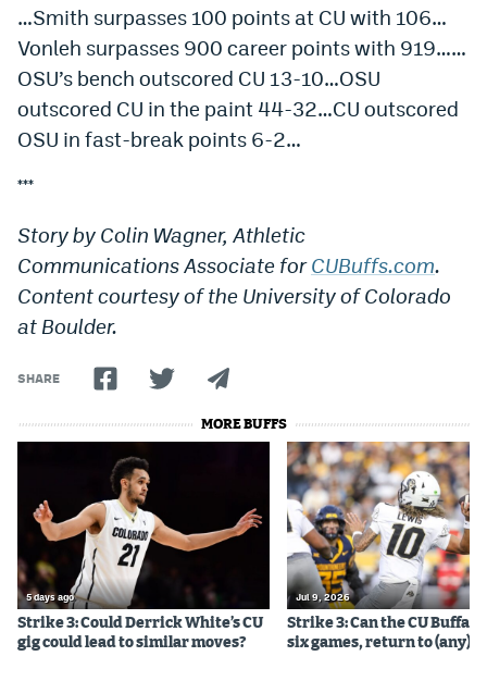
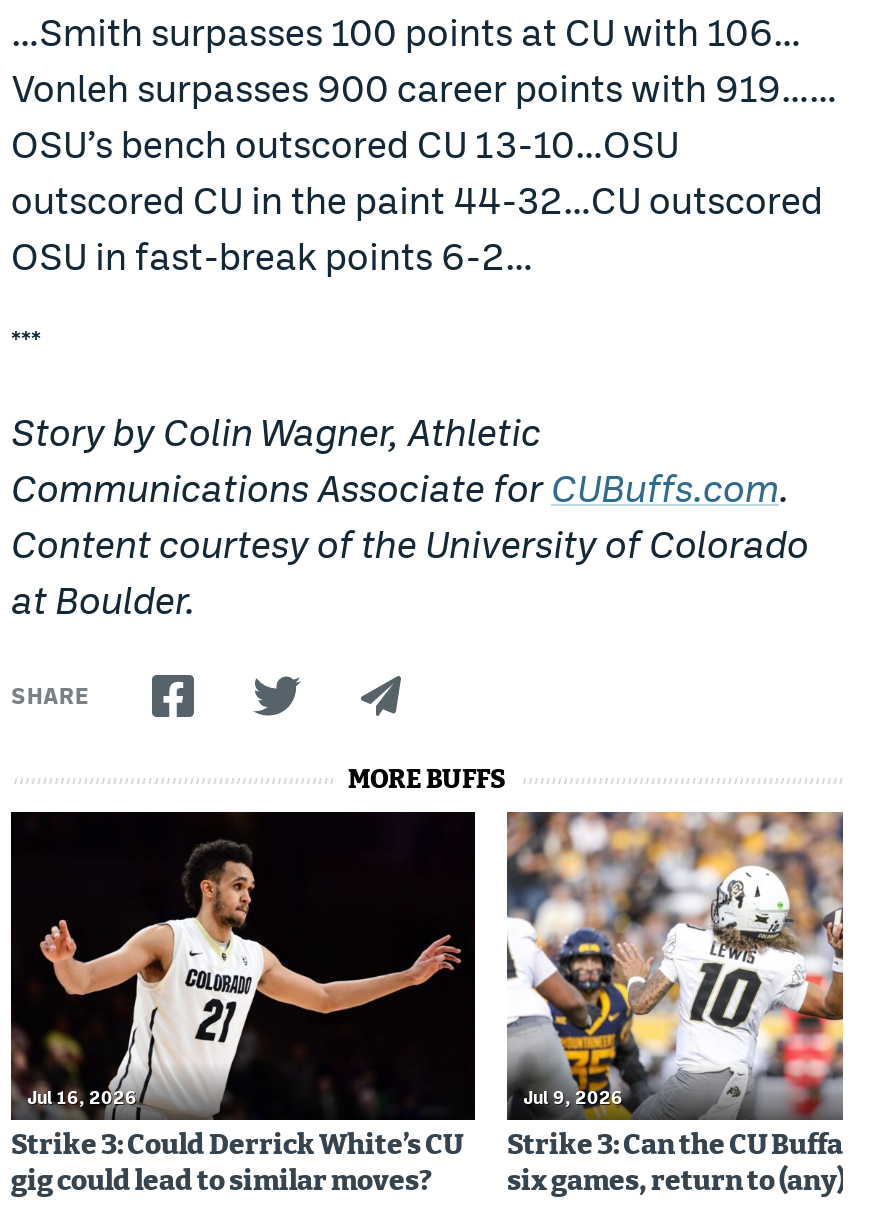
- 5 days ago
+ Jul 16, 2026
